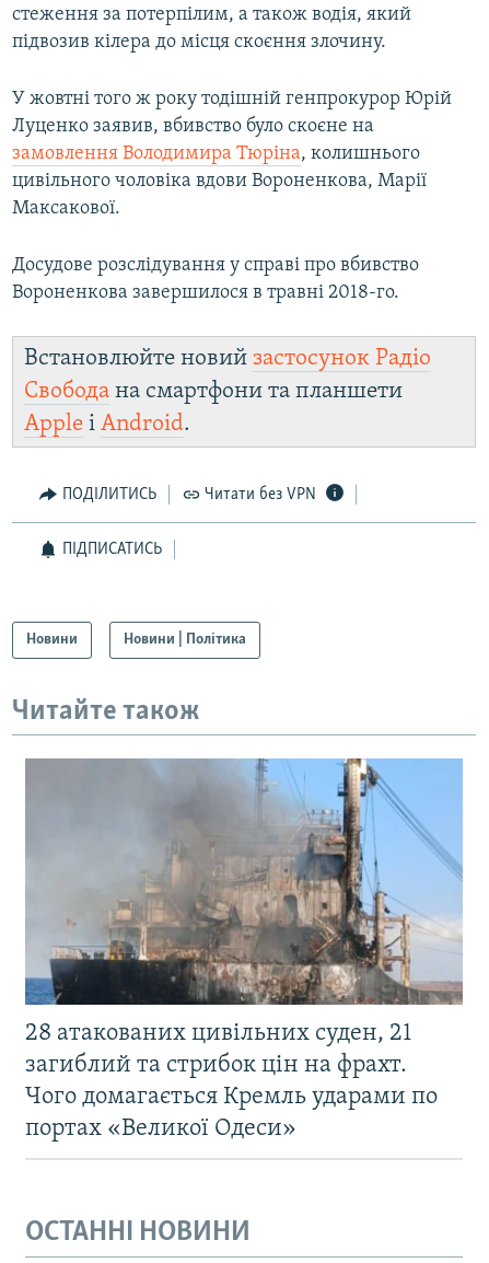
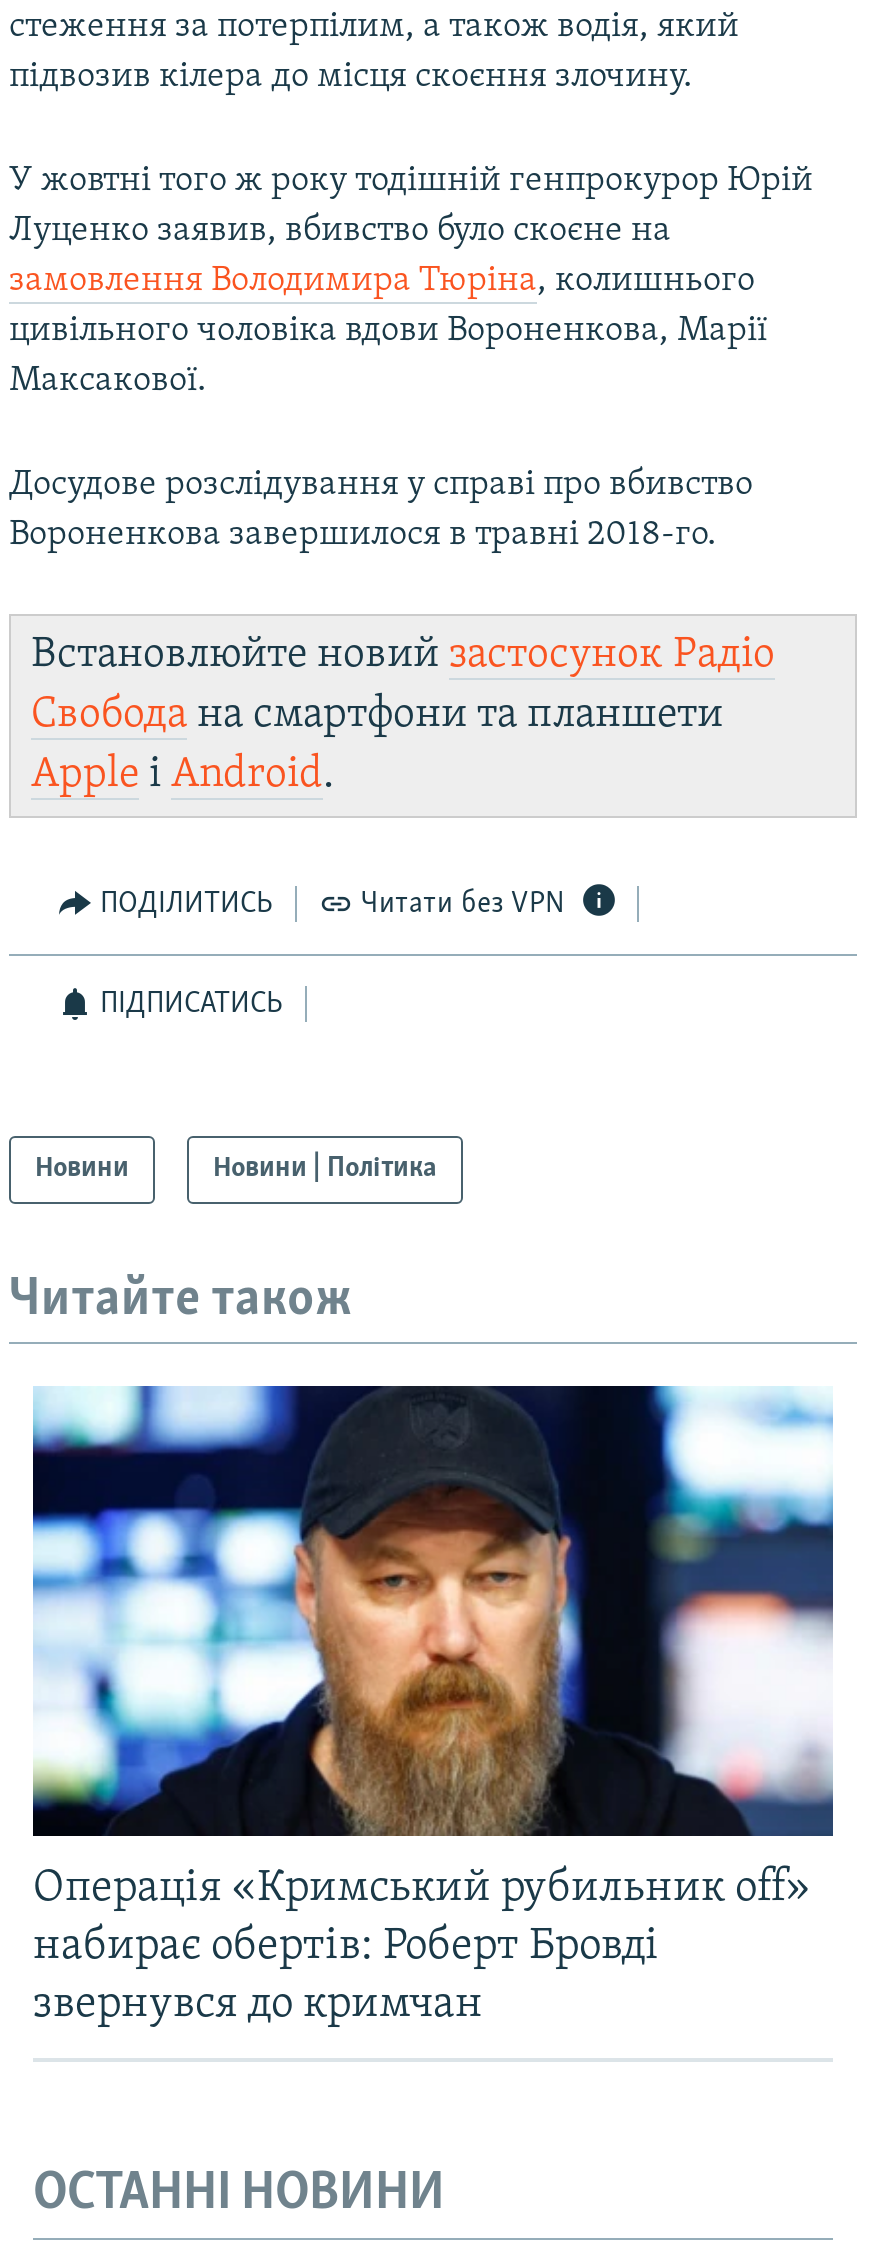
- [image]
- 28 атакованих цивільних суден, 21
- загиблий та стрибок цін на фрахт.
- Чого домагається Кремль ударами по
- портах «Великої Одеси»
+ [image]
+ Операція «Кримський рубильник off»
+ набирає обертів: Роберт Бровді
+ звернувся до кримчан
